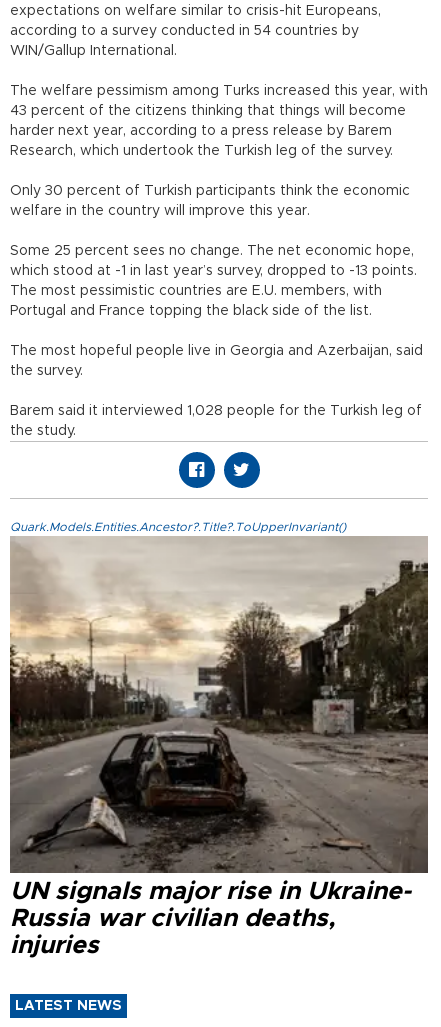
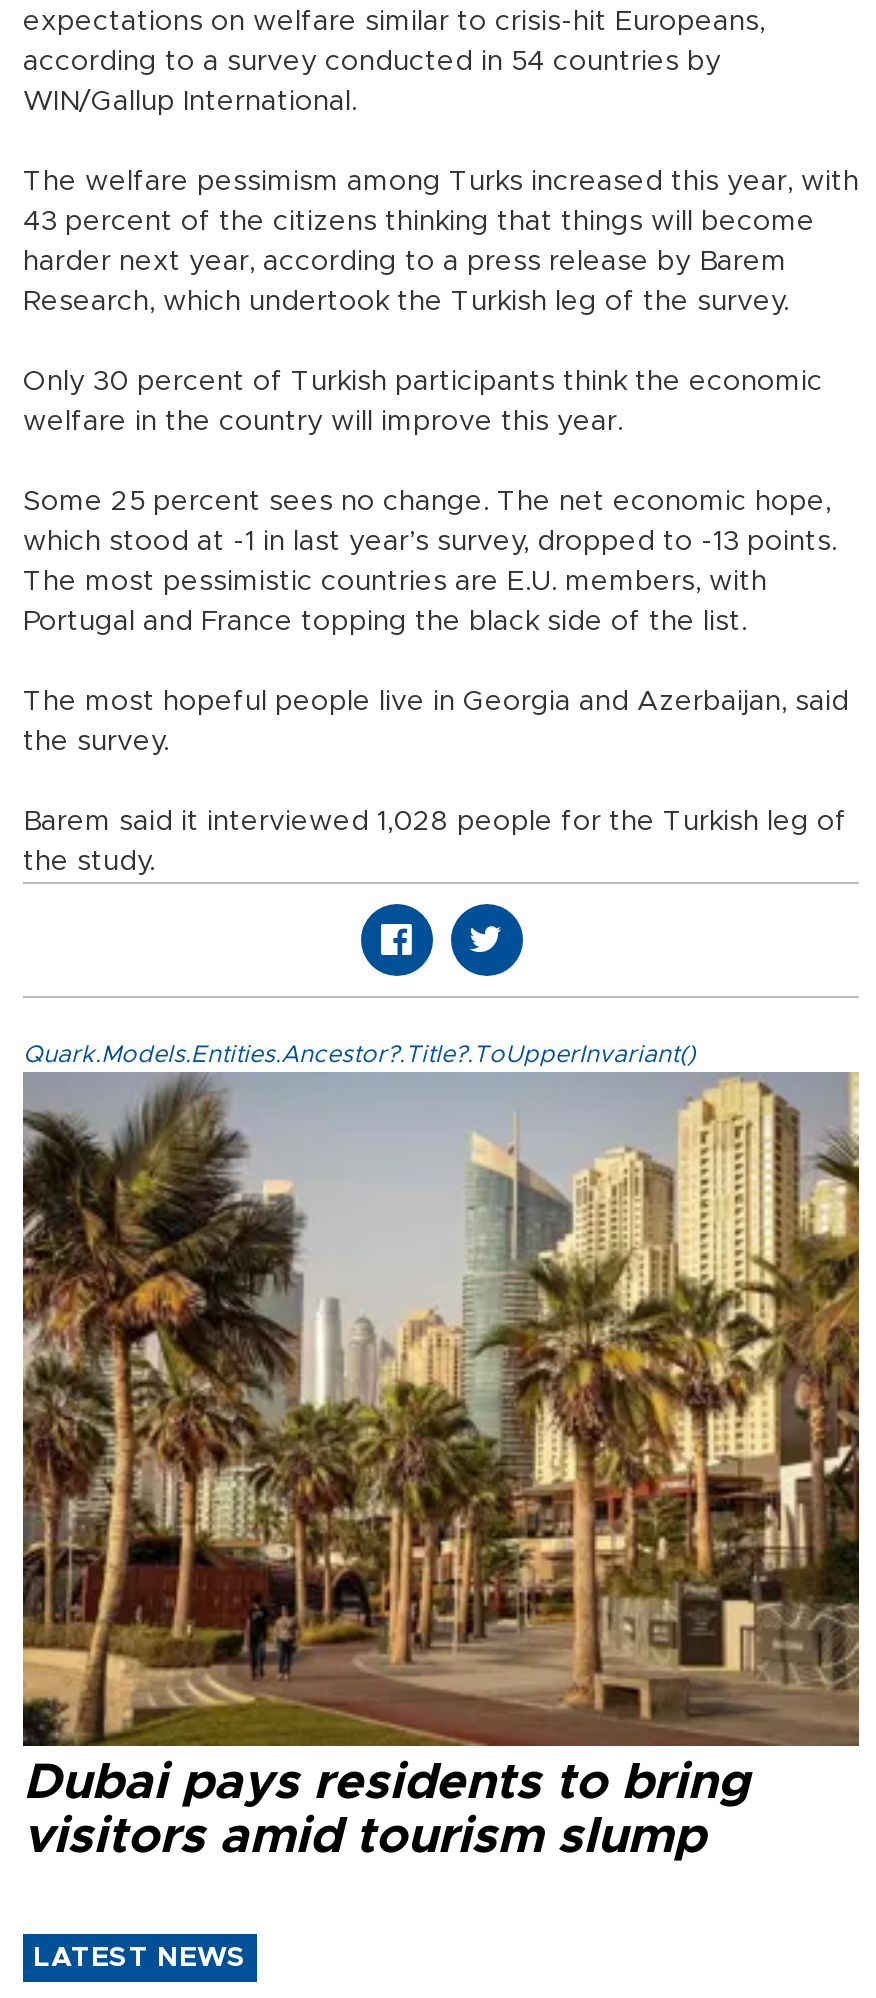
- [image]
- UN signals major rise in Ukraine-
- Russia war civilian deaths,
- injuries
+ [image]
+ Dubai pays residents to bring
+ visitors amid tourism slump
